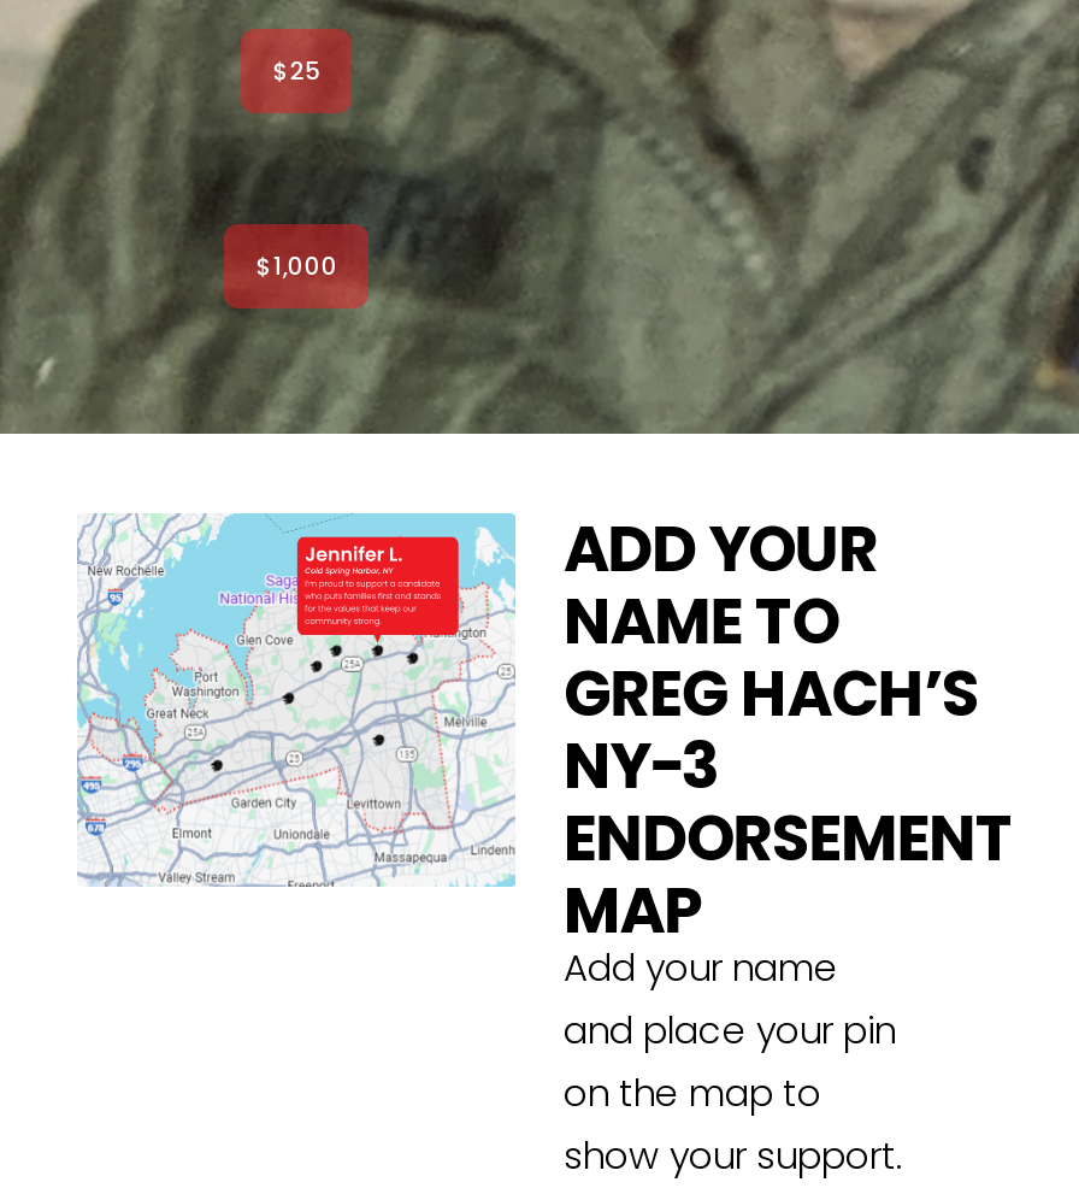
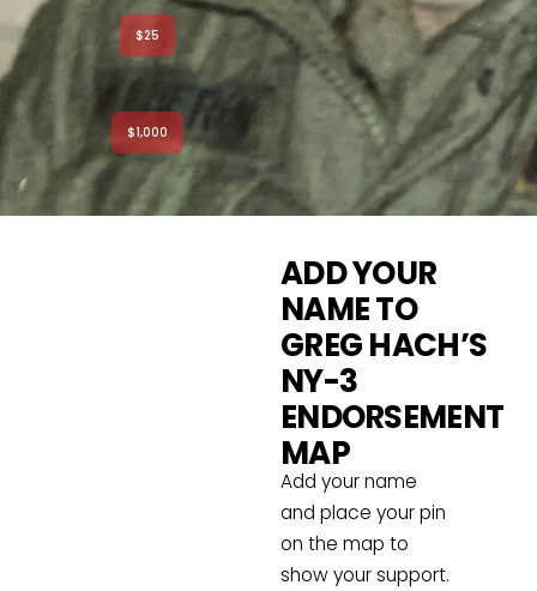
- [image]
